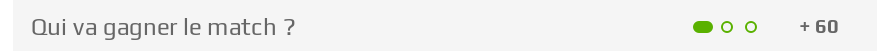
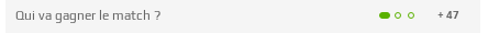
- + 60
+ + 47
